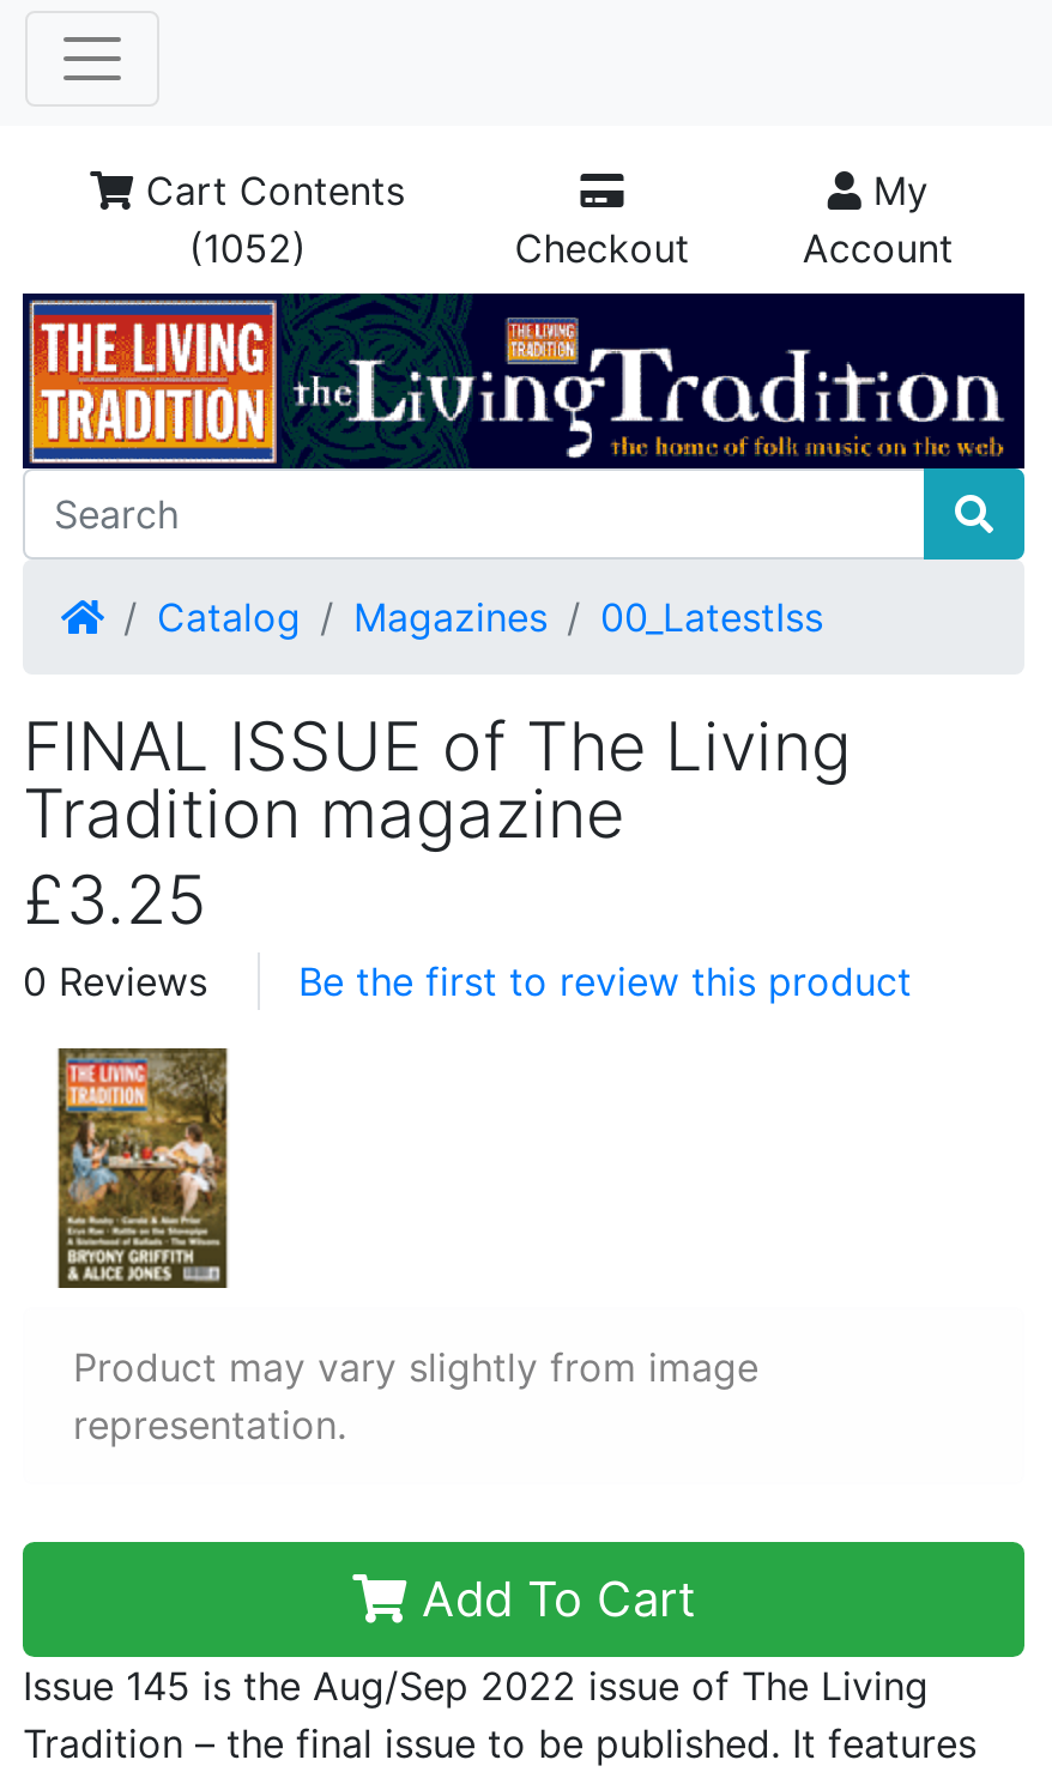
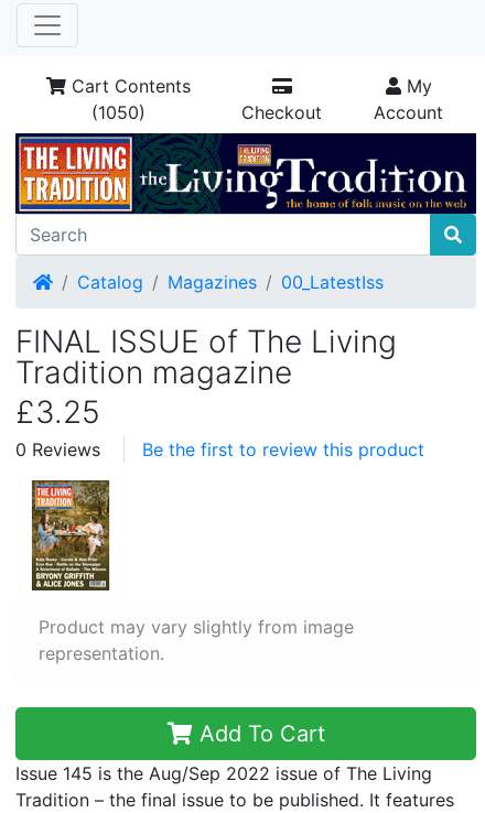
- (1052)
+ (1050)
